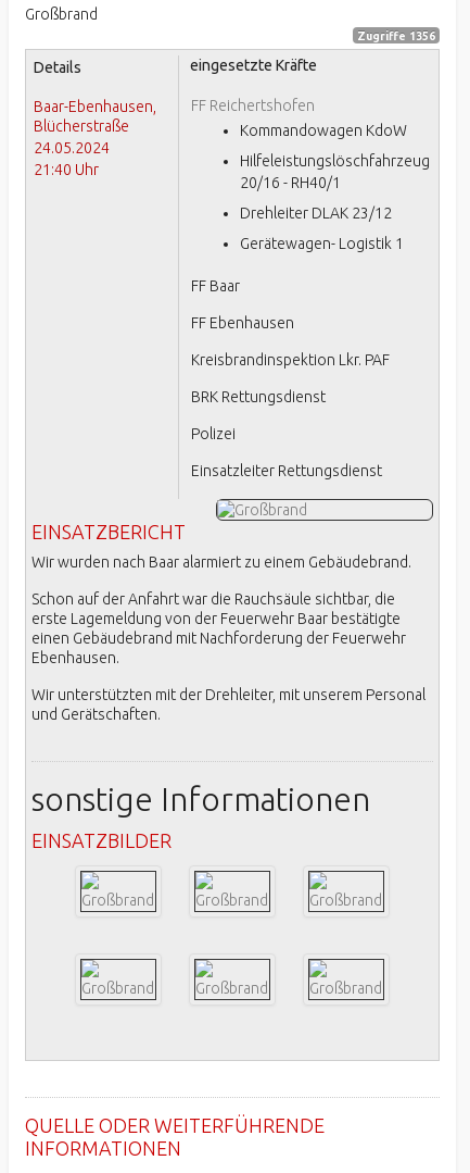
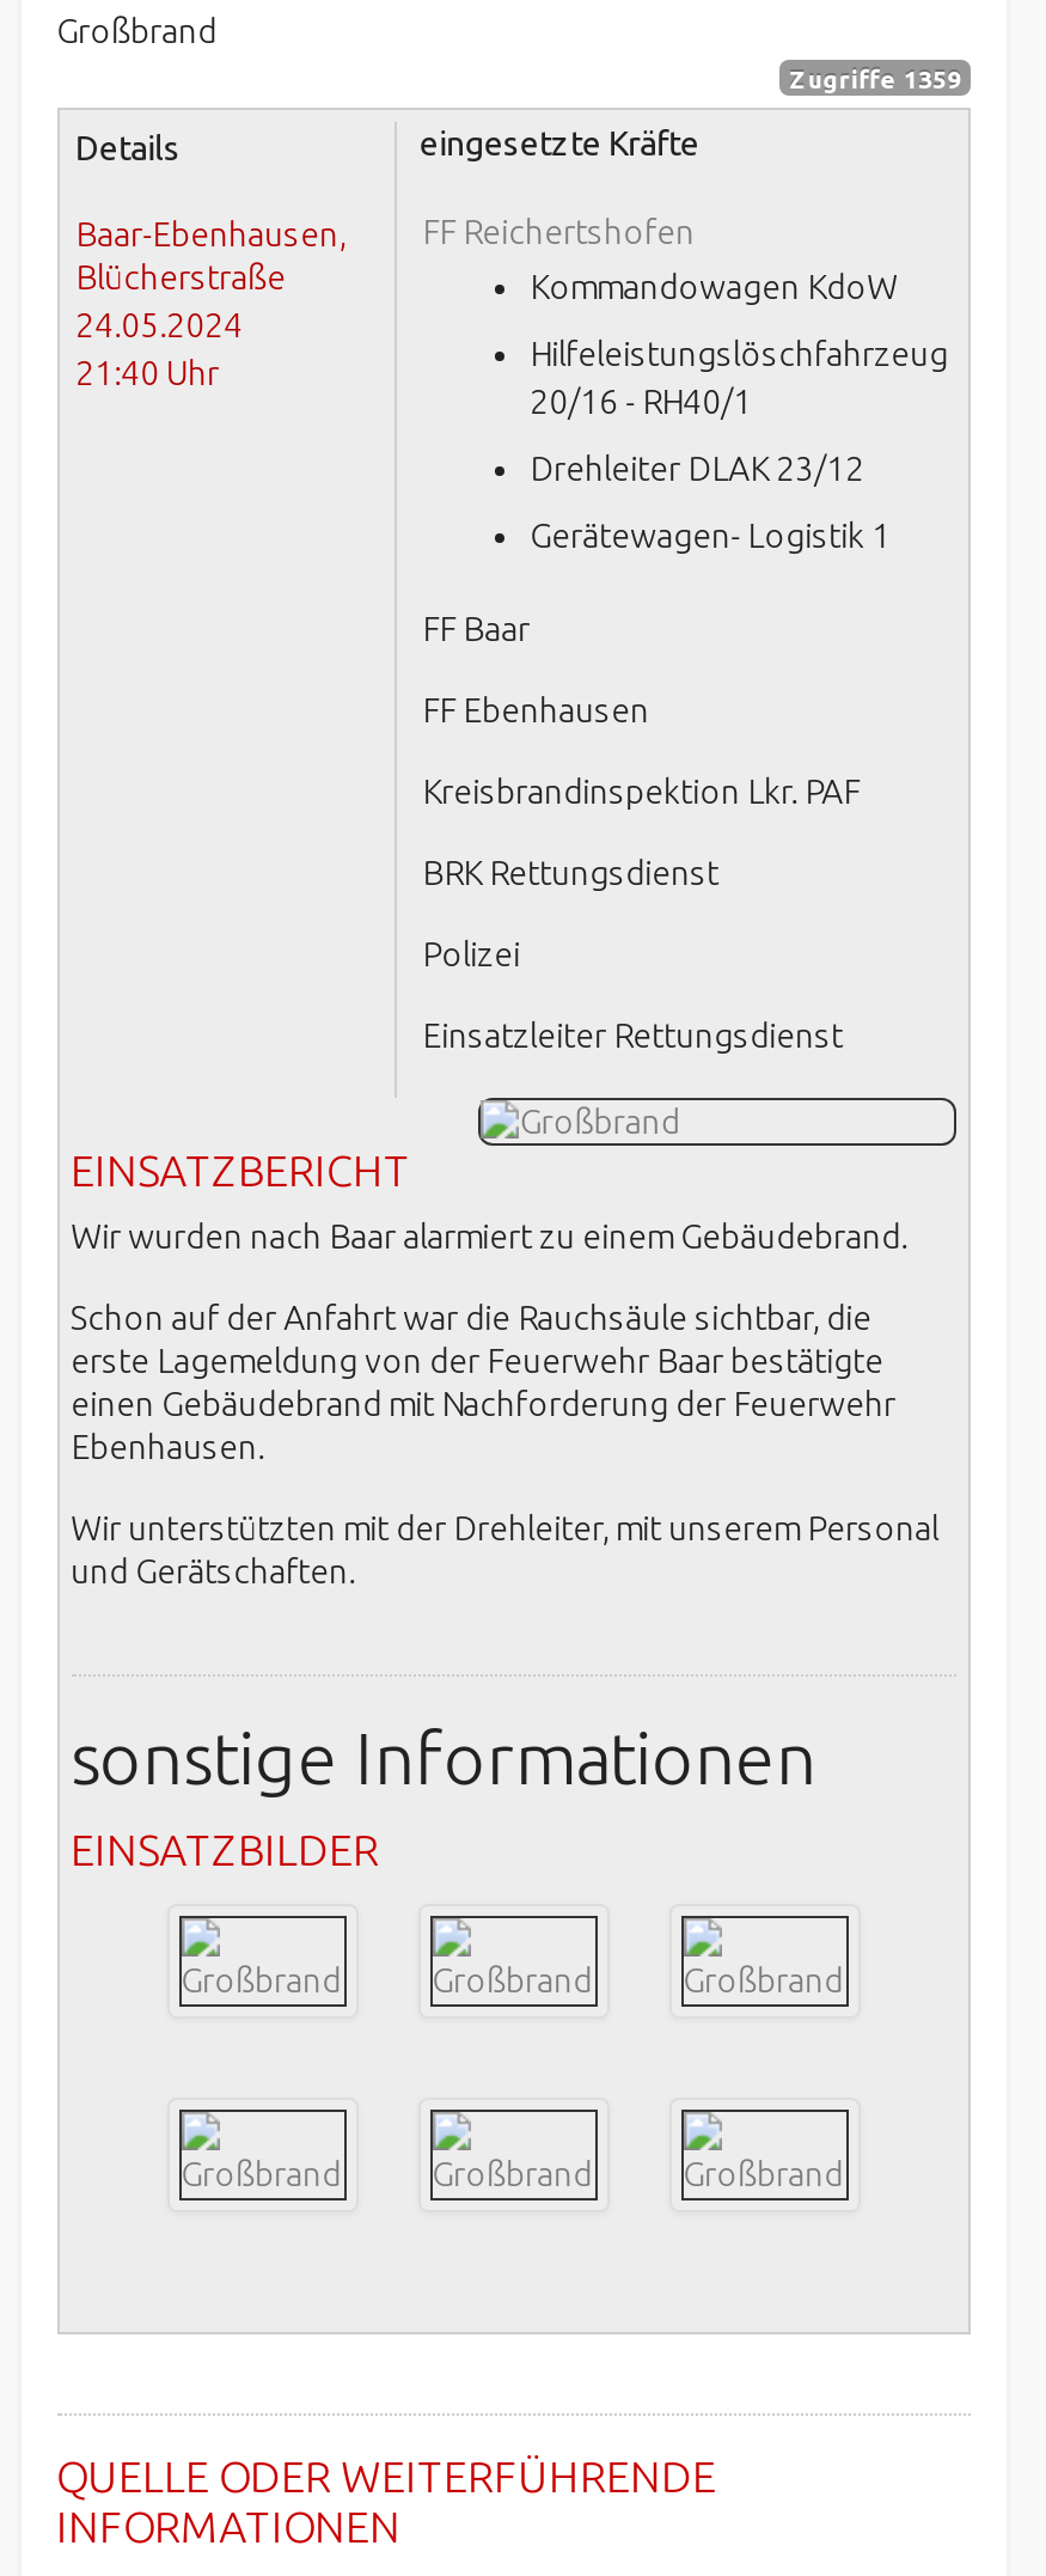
- Zugriffe 1356
+ Zugriffe 1359
